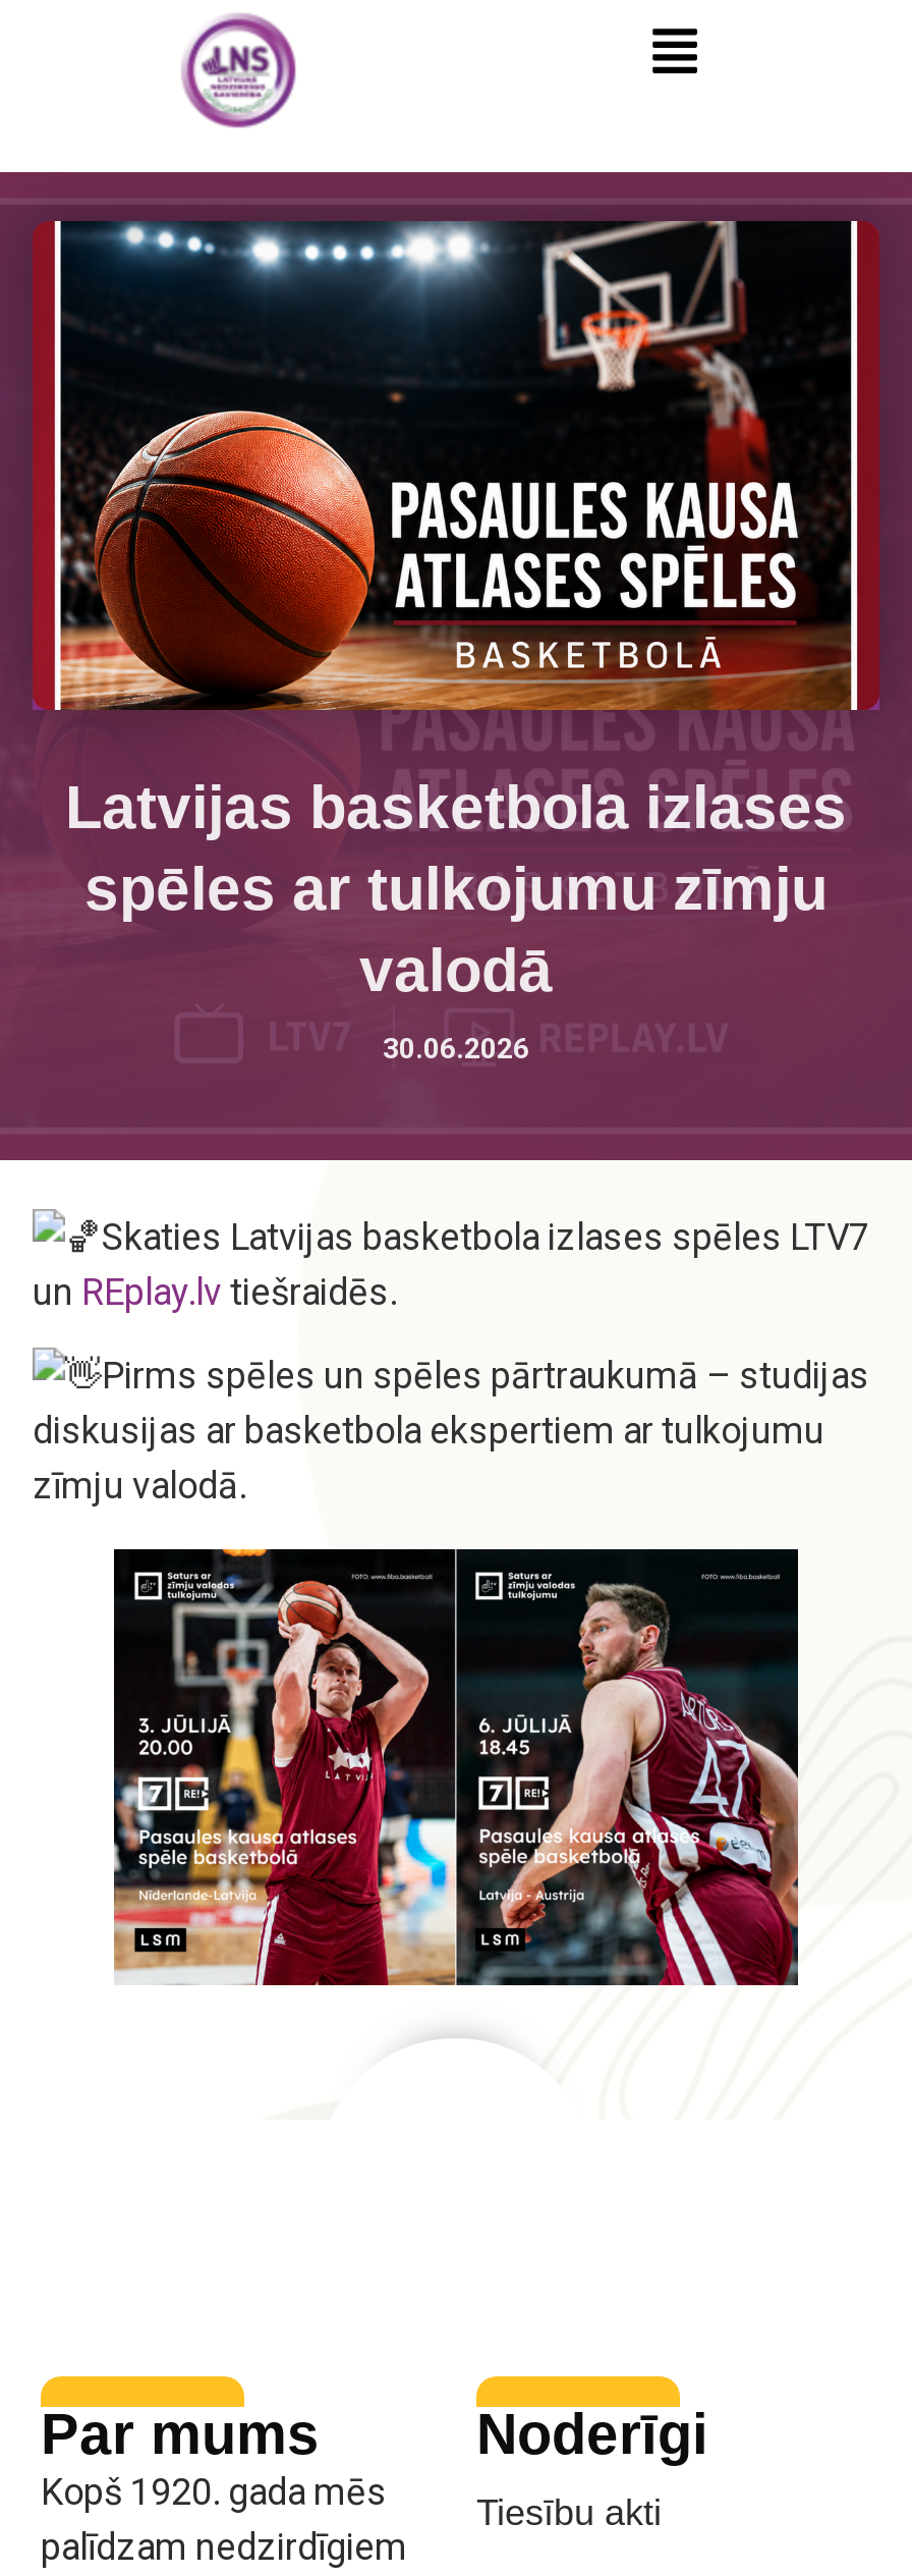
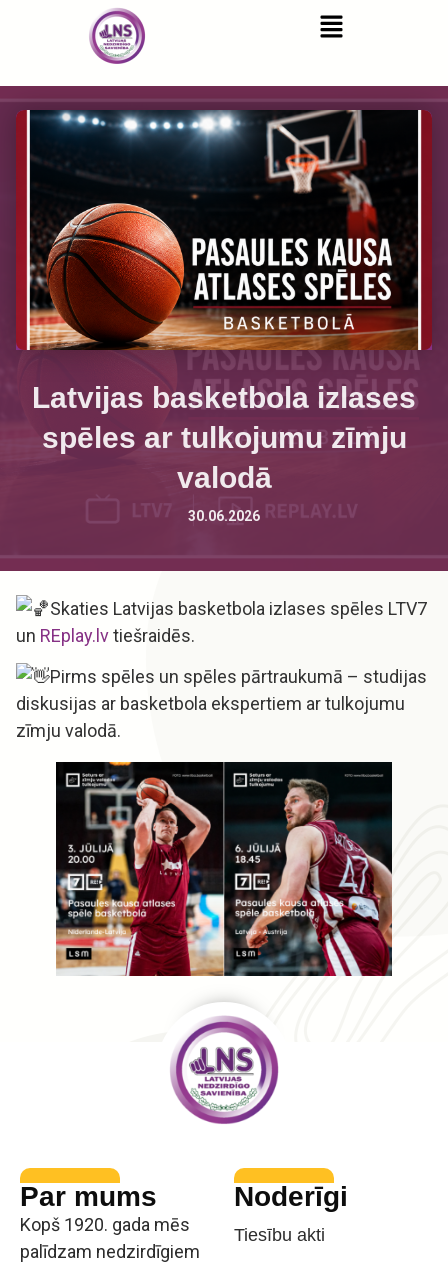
+ [image]
